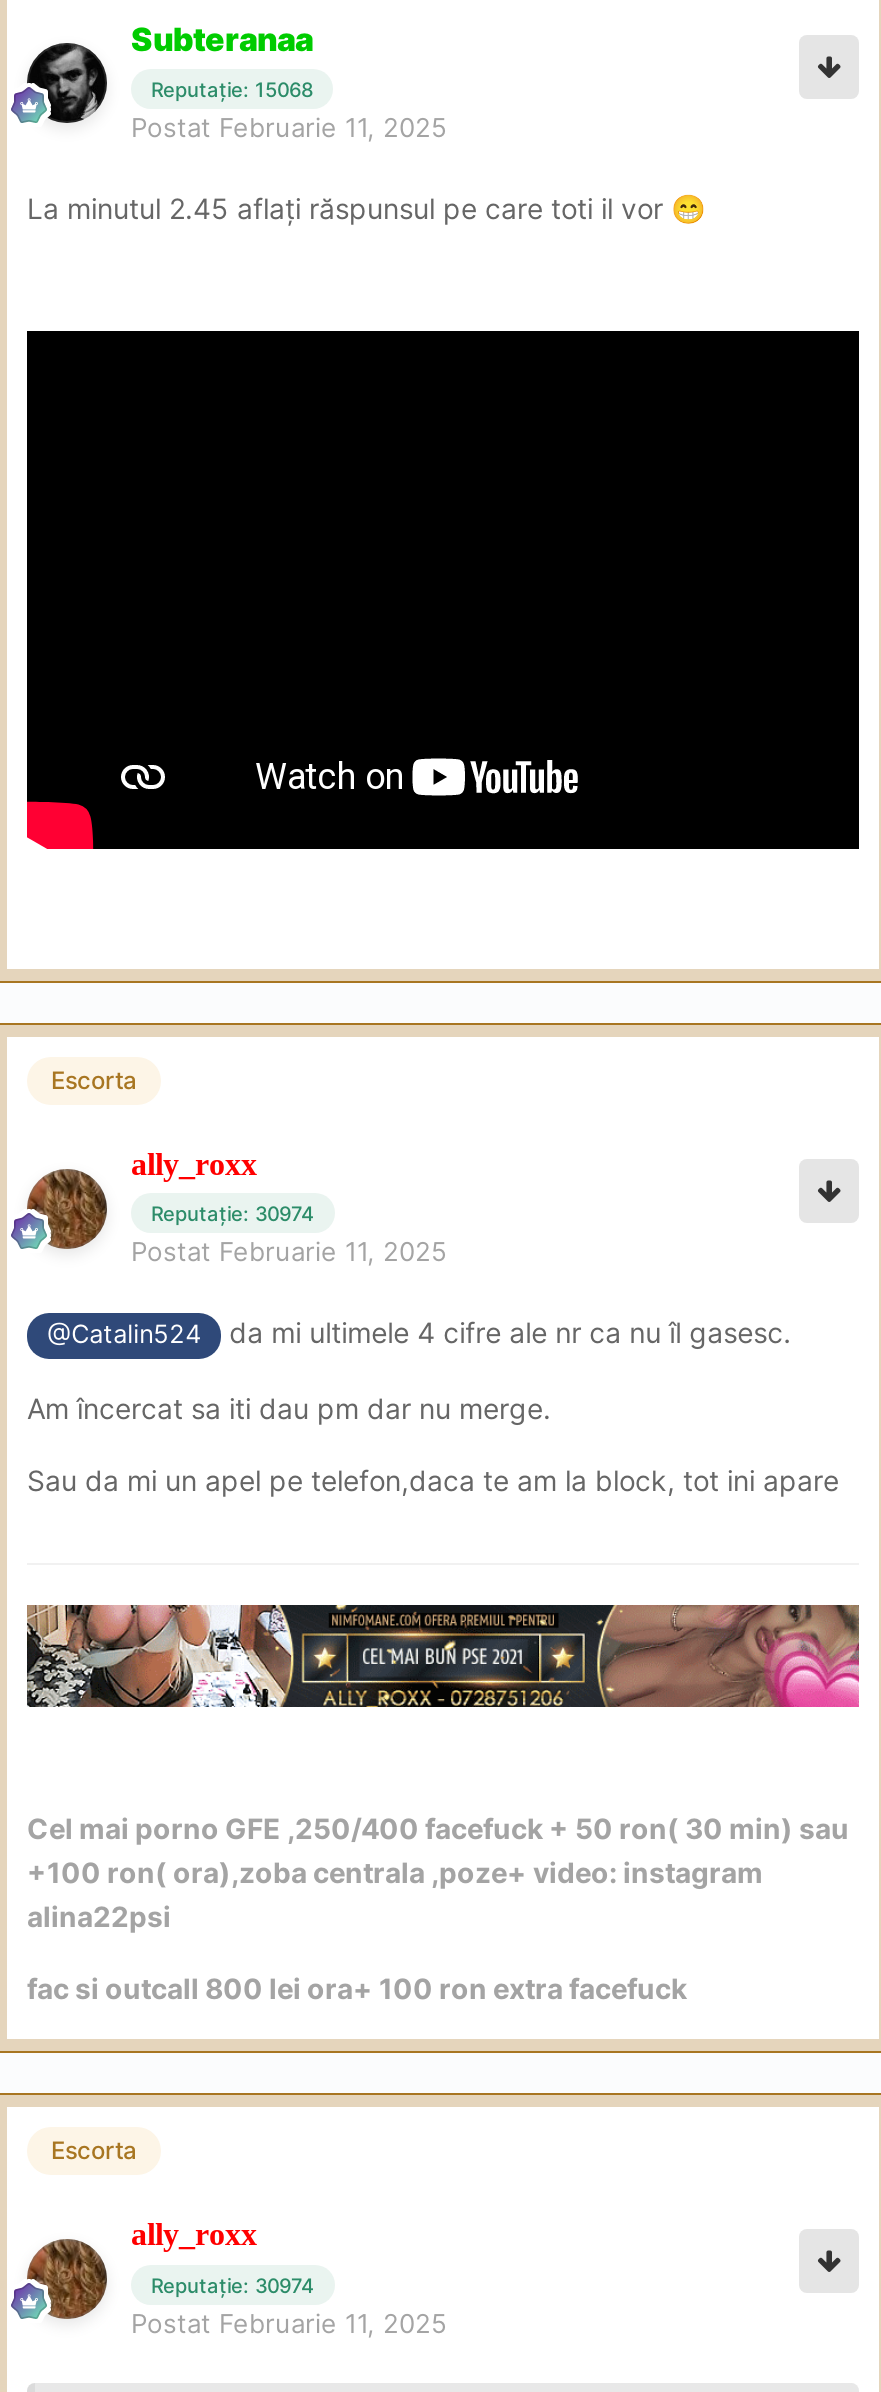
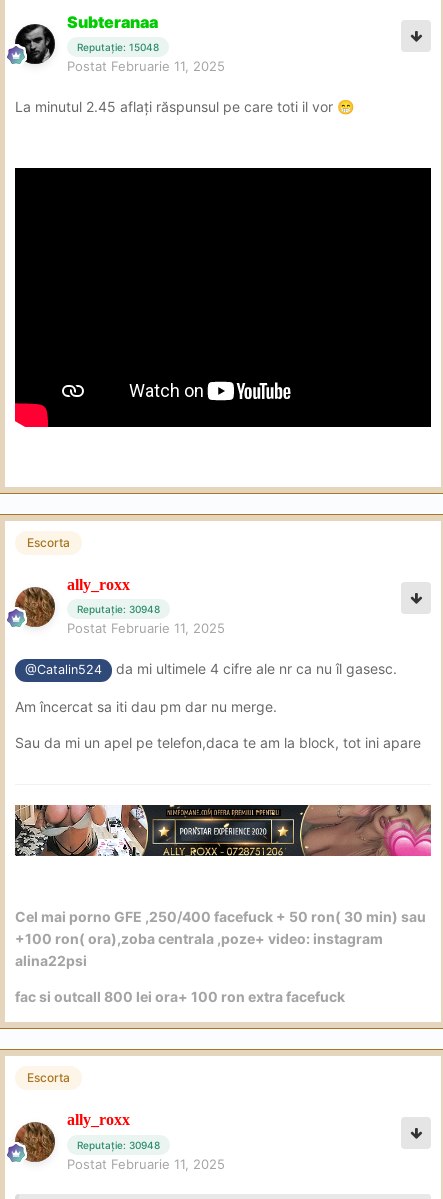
- Reputație: 15068
+ Reputație: 15048

- Reputație: 30974
+ Reputație: 30948

- Reputație: 30974
+ Reputație: 30948
